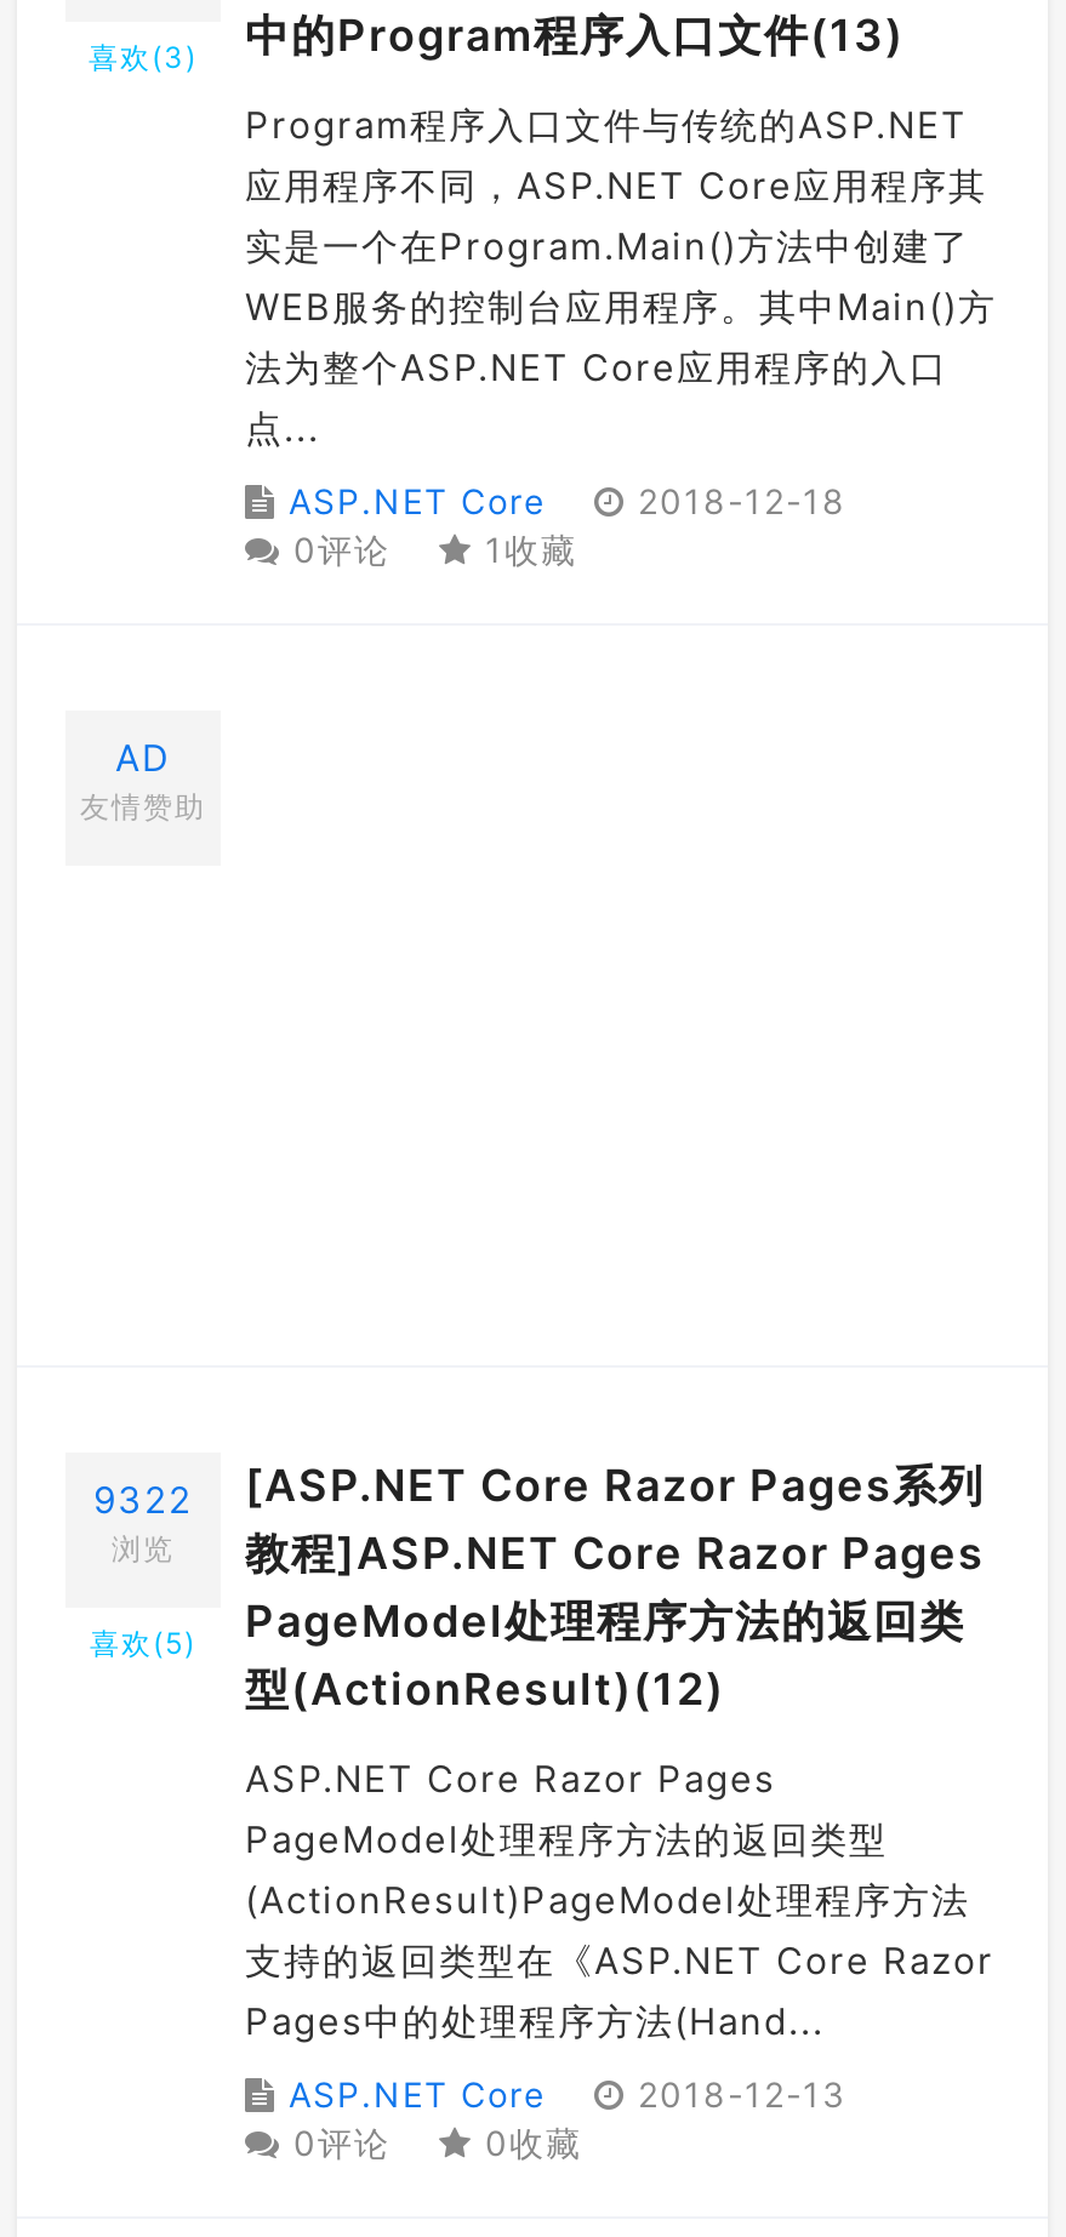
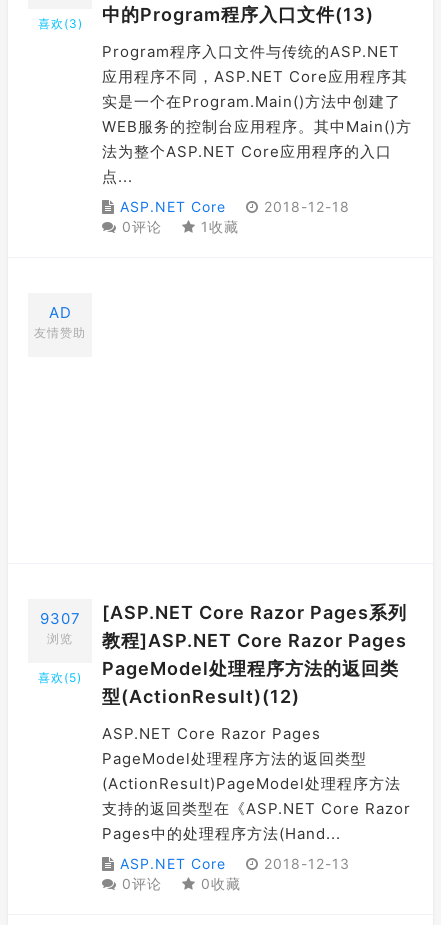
- 9322 [ASP.NET Core Razor Pages系列
+ 9307 [ASP.NET Core Razor Pages系列
